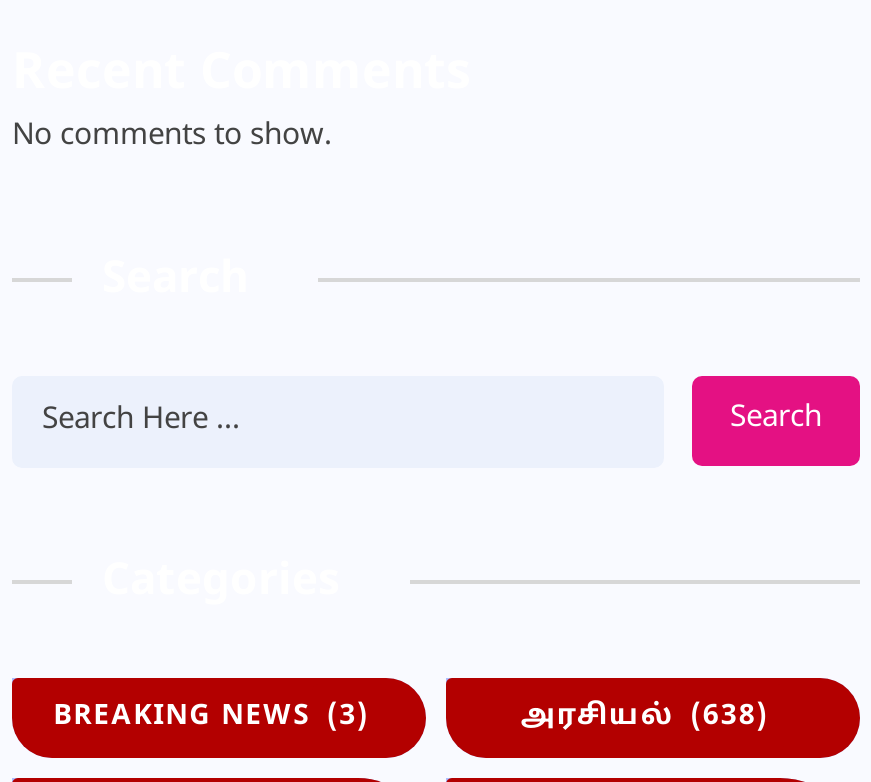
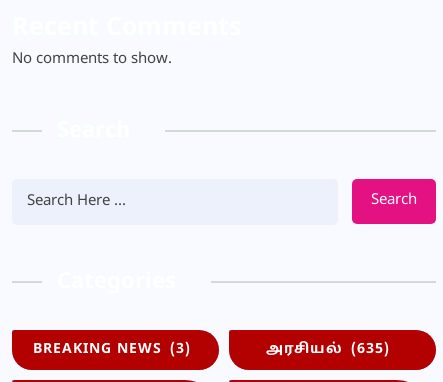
- அரசியல் (638)
+ அரசியல் (635)
